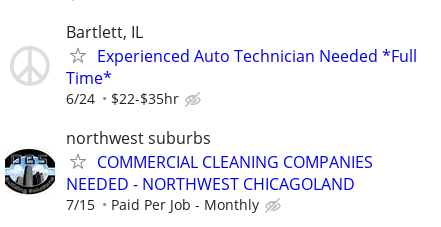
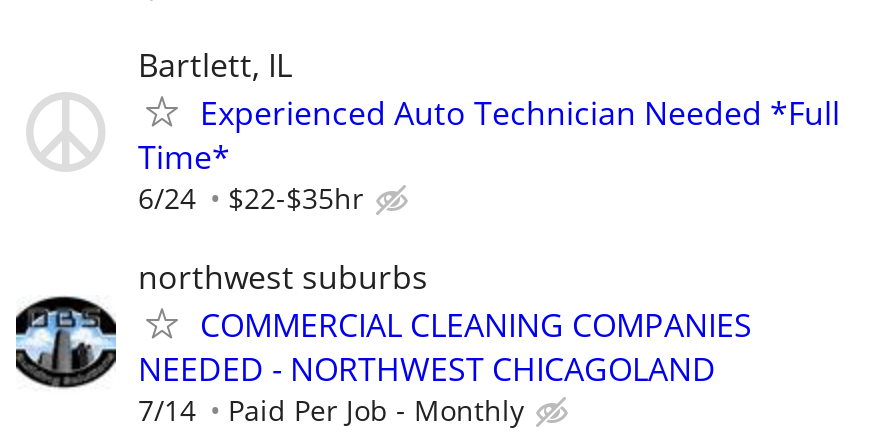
- 7/15 Paid Per Job - Monthly
+ 7/14 Paid Per Job - Monthly
